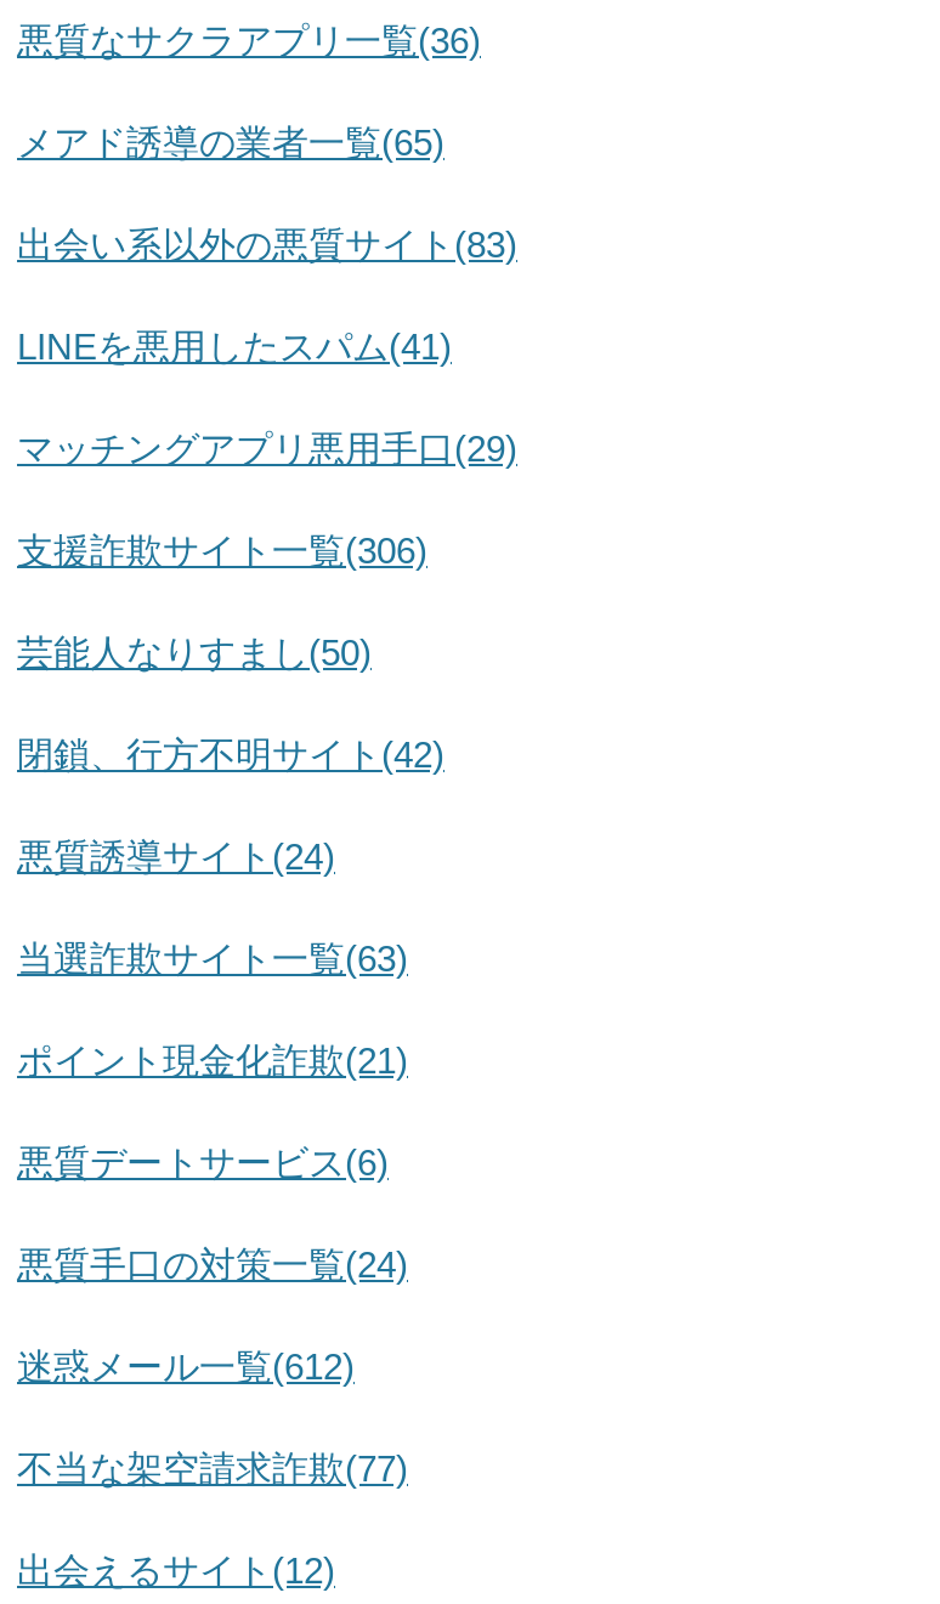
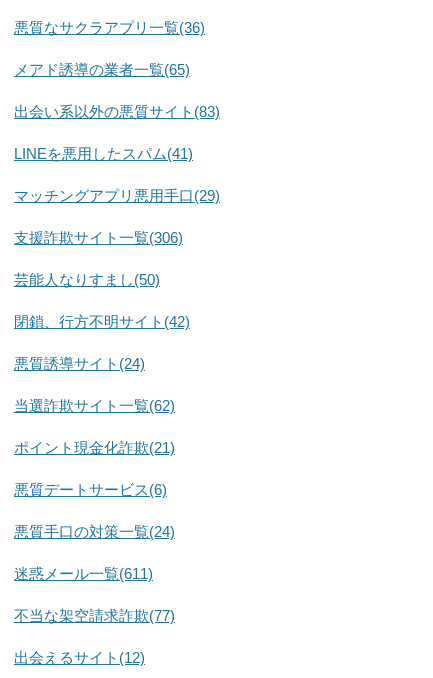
- 当選詐欺サイト一覧(63)
+ 当選詐欺サイト一覧(62)

- 迷惑メール一覧(612)
+ 迷惑メール一覧(611)
